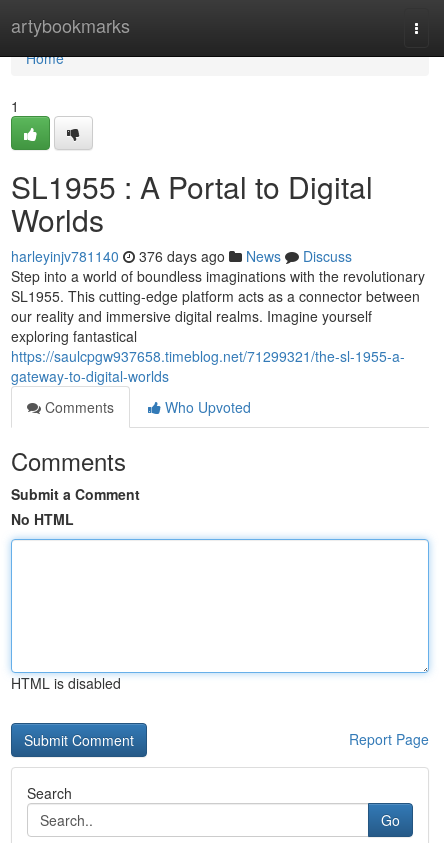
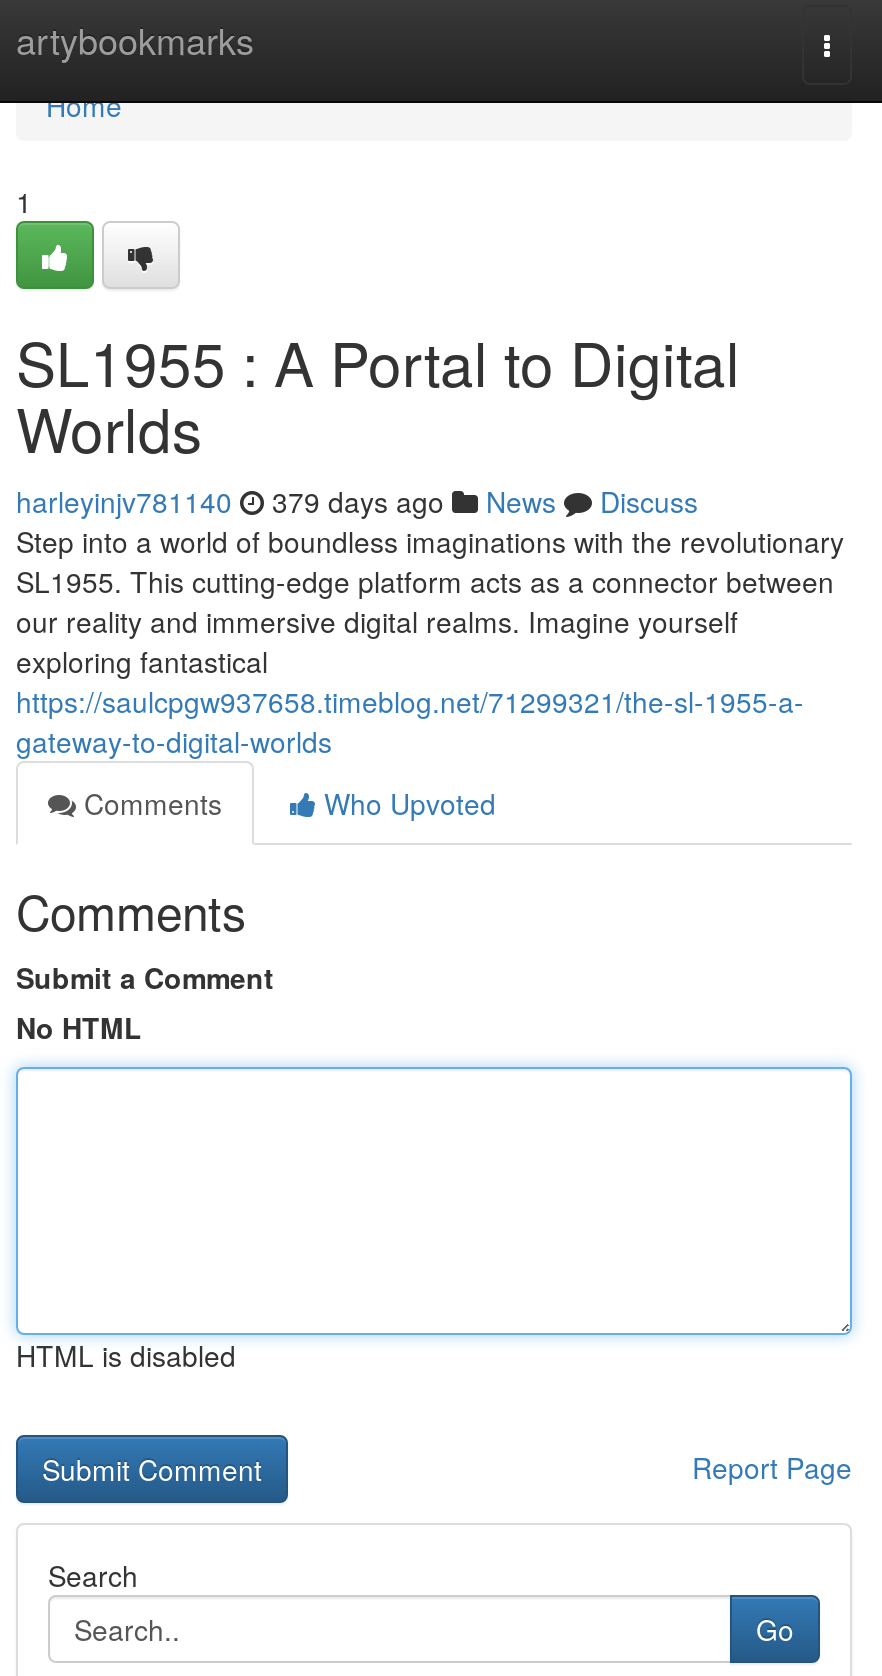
- harleyinjv781140 376 days ago News Discuss
+ harleyinjv781140 379 days ago News Discuss
